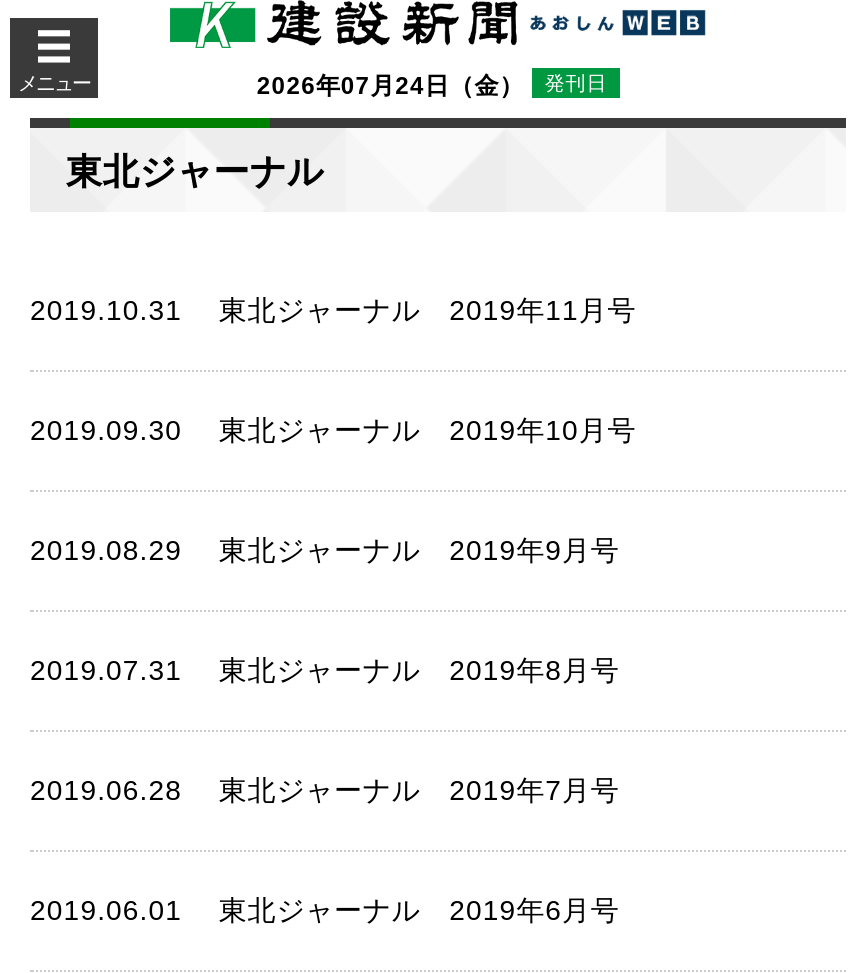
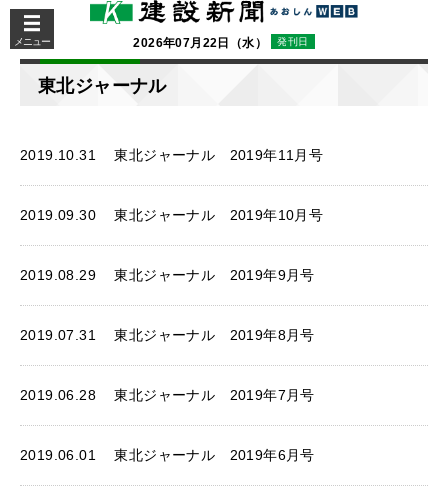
- 2026年07月24日（金） 発刊日
+ 2026年07月22日（水） 発刊日
